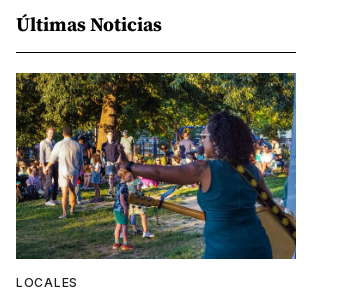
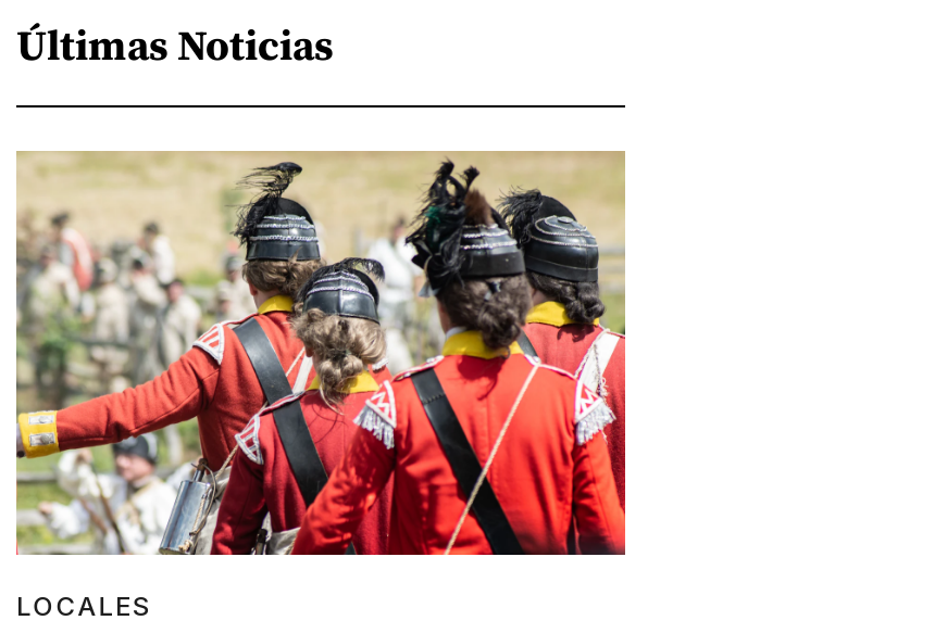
- [image]
+ [image]
